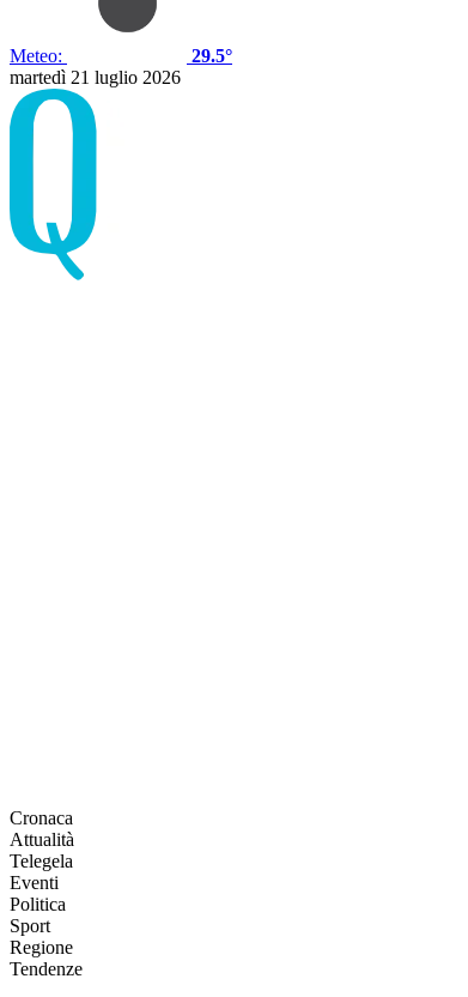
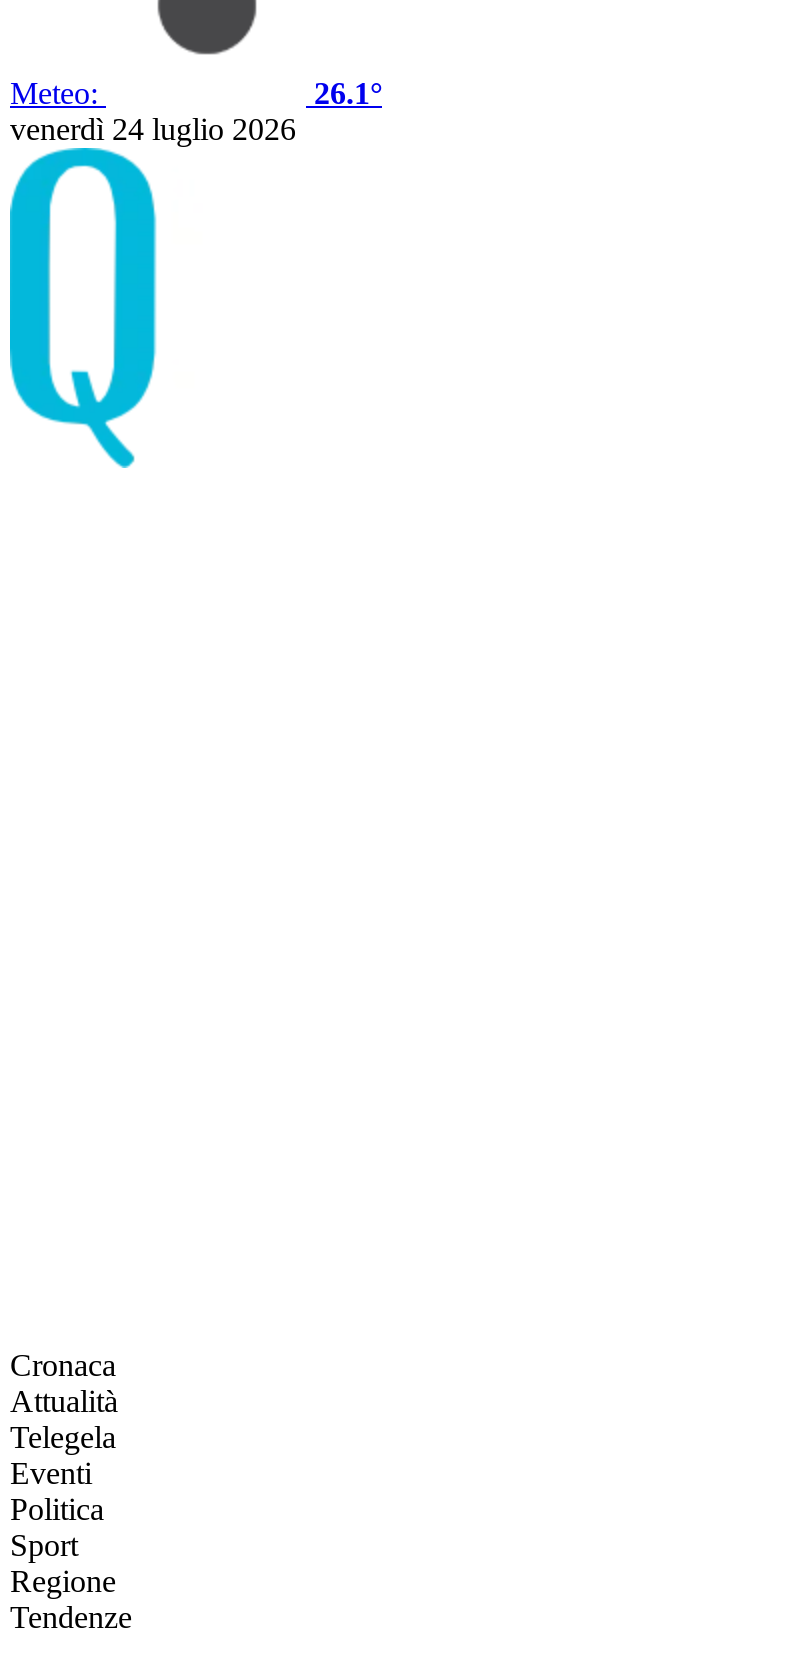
- 29.5°
+ 26.1°

- martedì 21 luglio 2026
+ venerdì 24 luglio 2026
